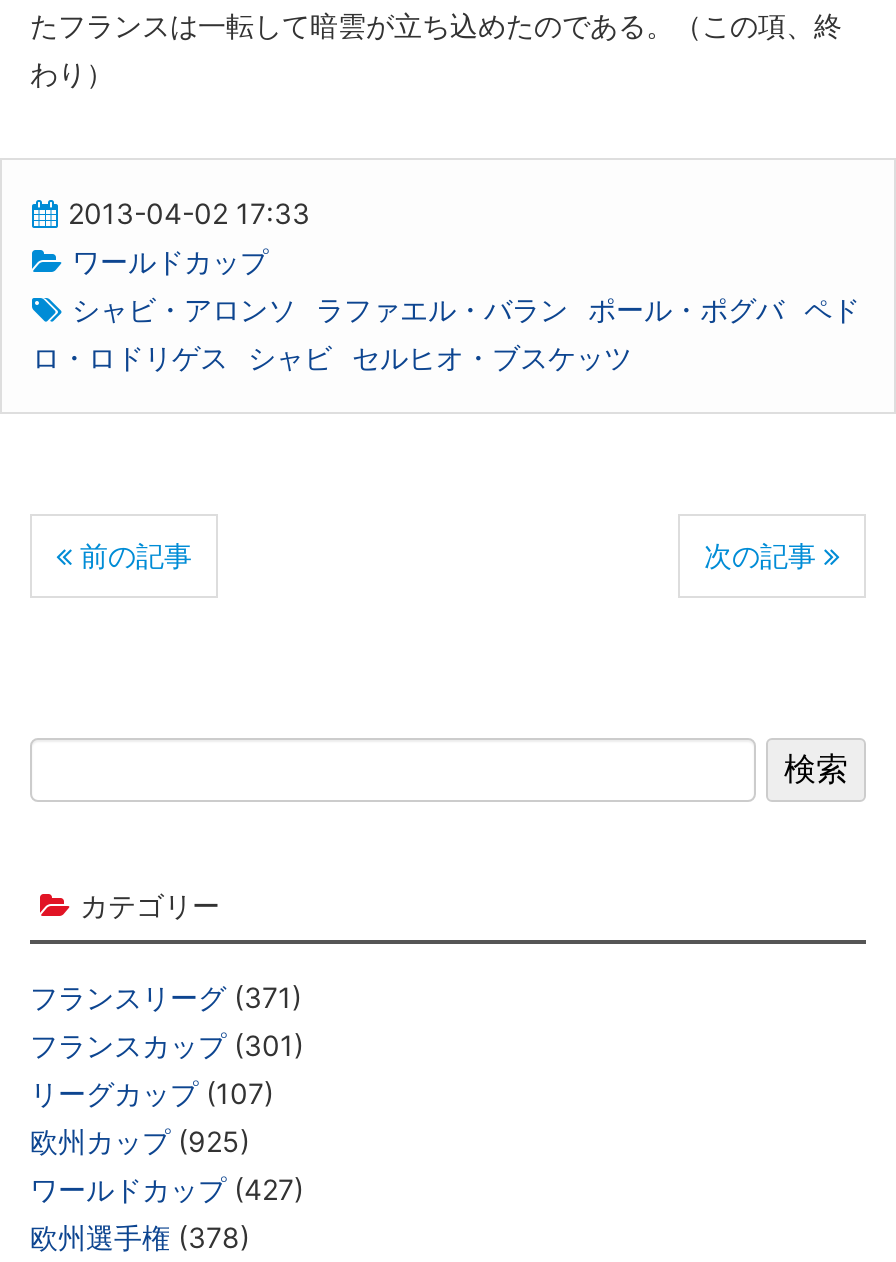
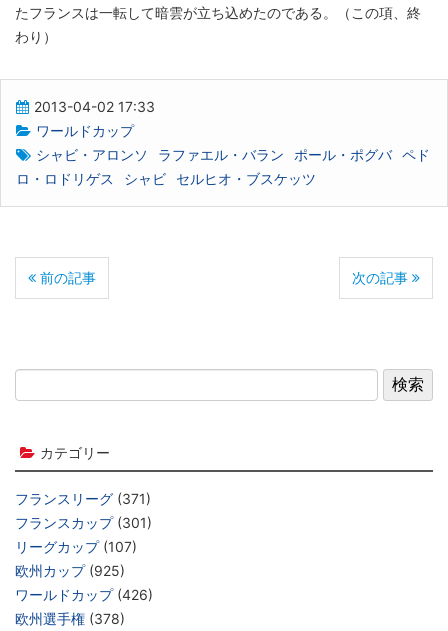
- ワールドカップ(427)
+ ワールドカップ(426)
